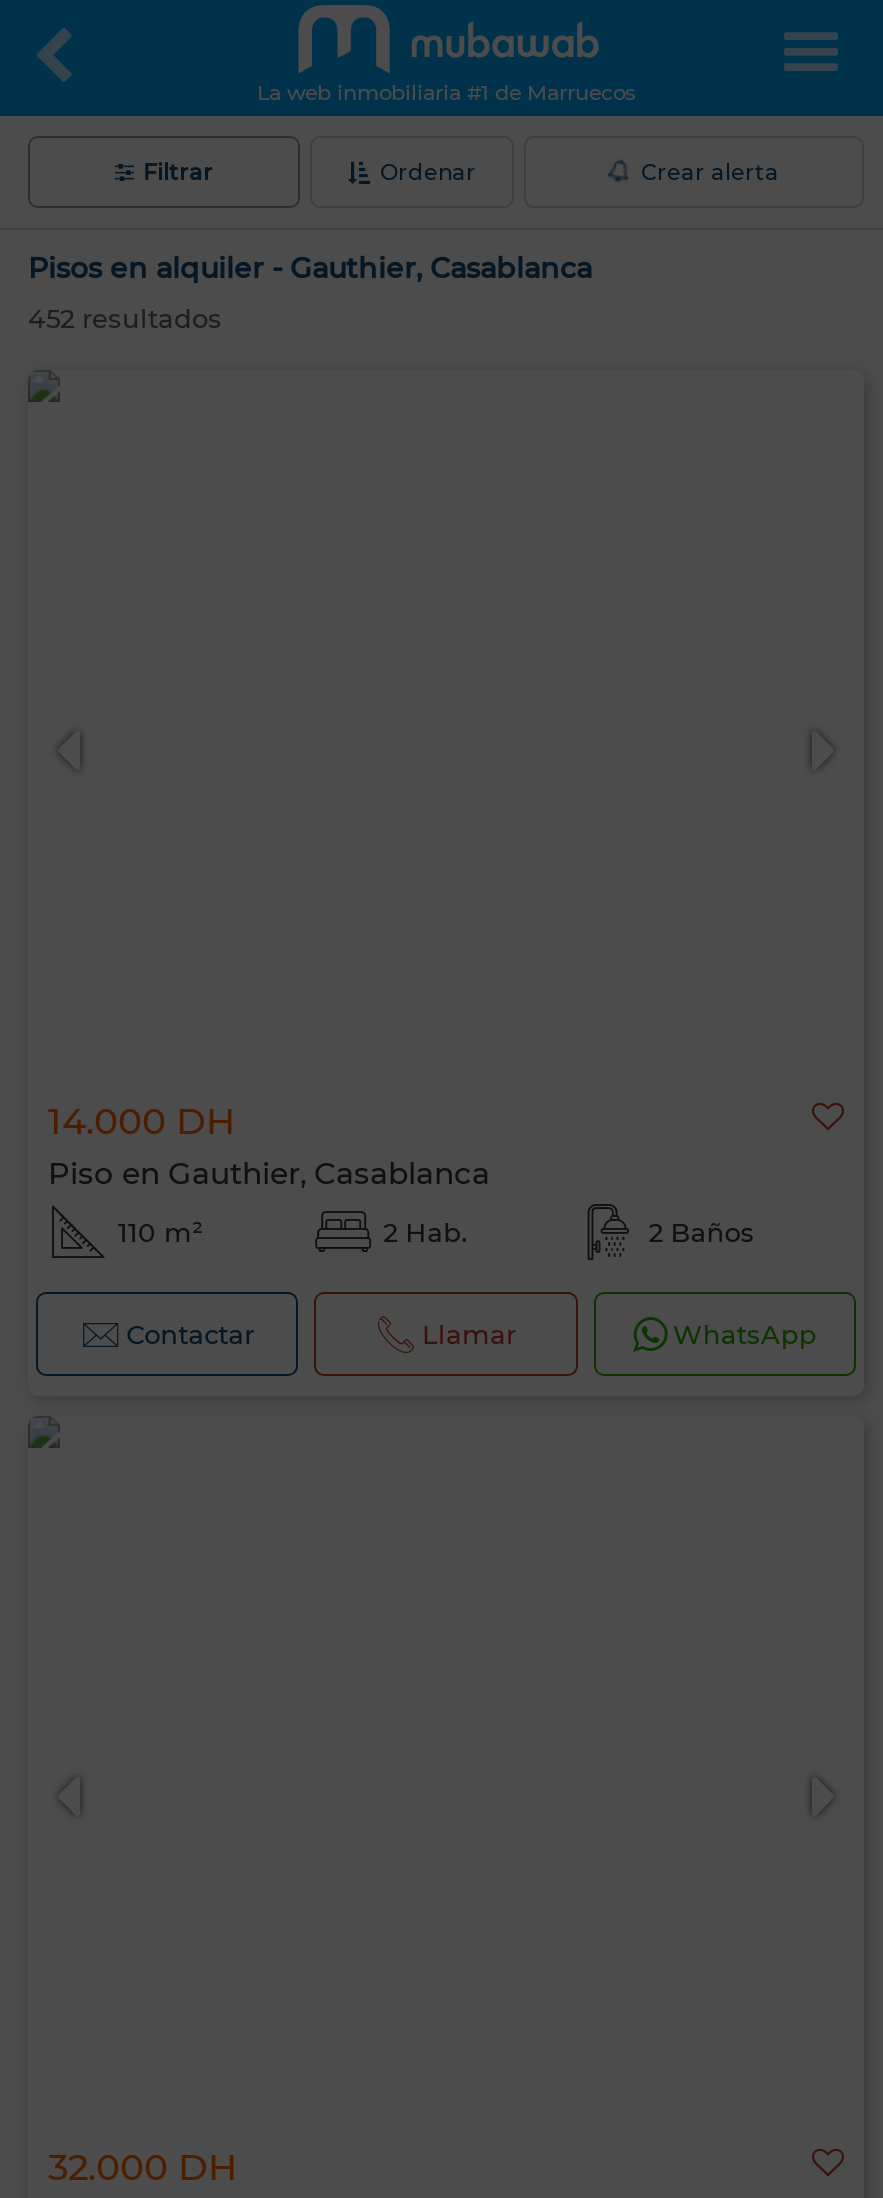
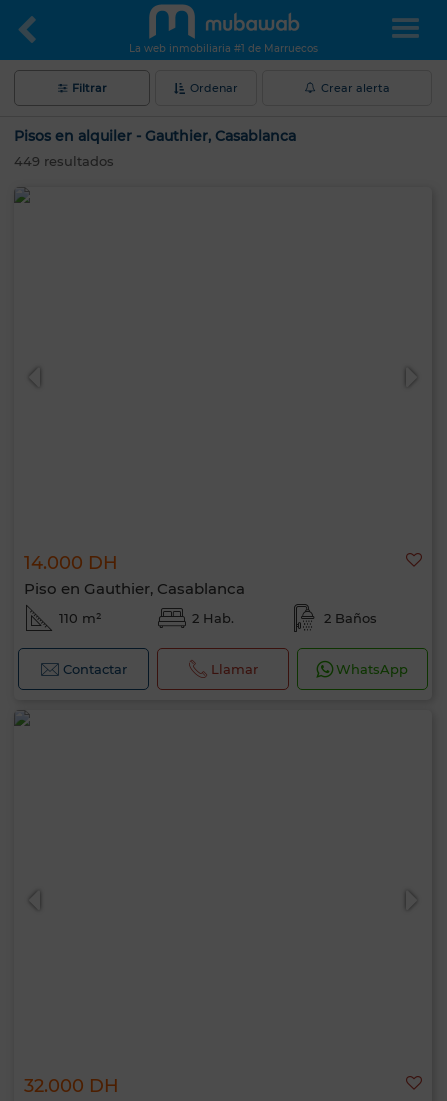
- 452 resultados
+ 449 resultados
